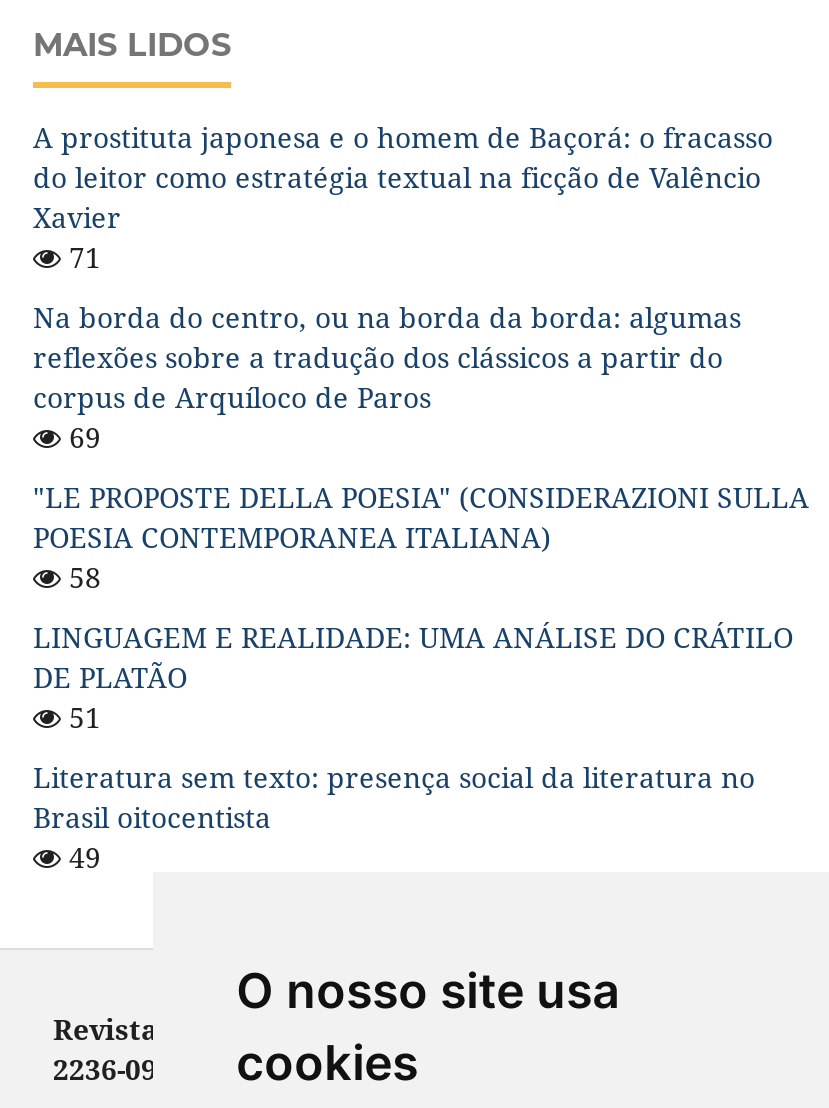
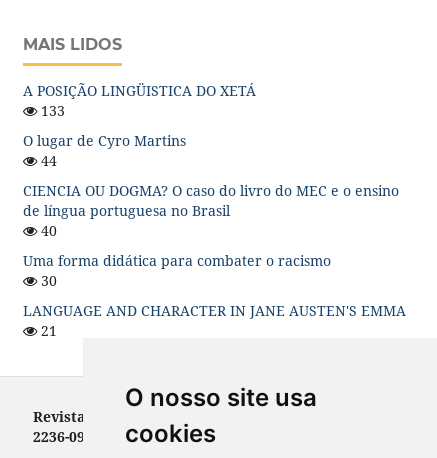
- A prostituta japonesa e o homem de Baçorá: o fracasso
- do leitor como estratégia textual na ficção de Valêncio
- Xavier
- 71
+ A POSIÇÃO LINGÜISTICA DO XETÁ
+ 133

- Na borda do centro, ou na borda da borda: algumas
- reflexões sobre a tradução dos clássicos a partir do
- corpus de Arquíloco de Paros
- 69
+ O lugar de Cyro Martins
+ 44

- "LE PROPOSTE DELLA POESIA" (CONSIDERAZIONI SULLA
- POESIA CONTEMPORANEA ITALIANA)
- 58
+ CIENCIA OU DOGMA? O caso do livro do MEC e o ensino
+ de língua portuguesa no Brasil
+ 40

- LINGUAGEM E REALIDADE: UMA ANÁLISE DO CRÁTILO
- DE PLATÃO
- 51
+ Uma forma didática para combater o racismo
+ 30

- Literatura sem texto: presença social da literatura no
- Brasil oitocentista
- 49
+ LANGUAGE AND CHARACTER IN JANE AUSTEN'S EMMA
+ 21
